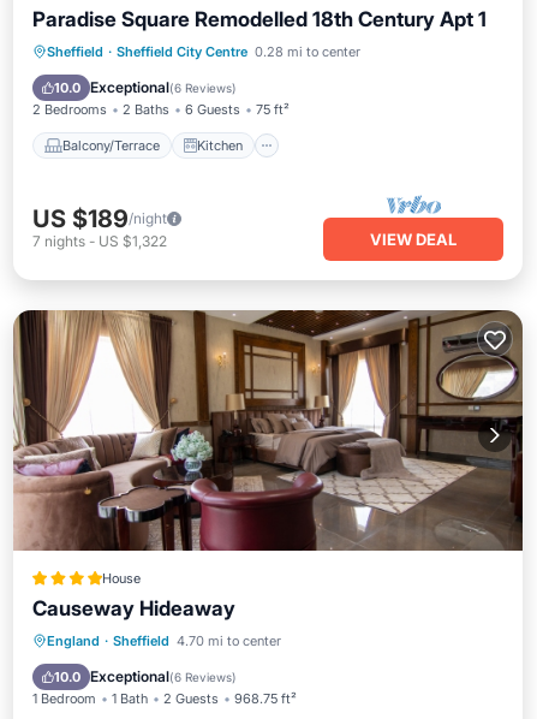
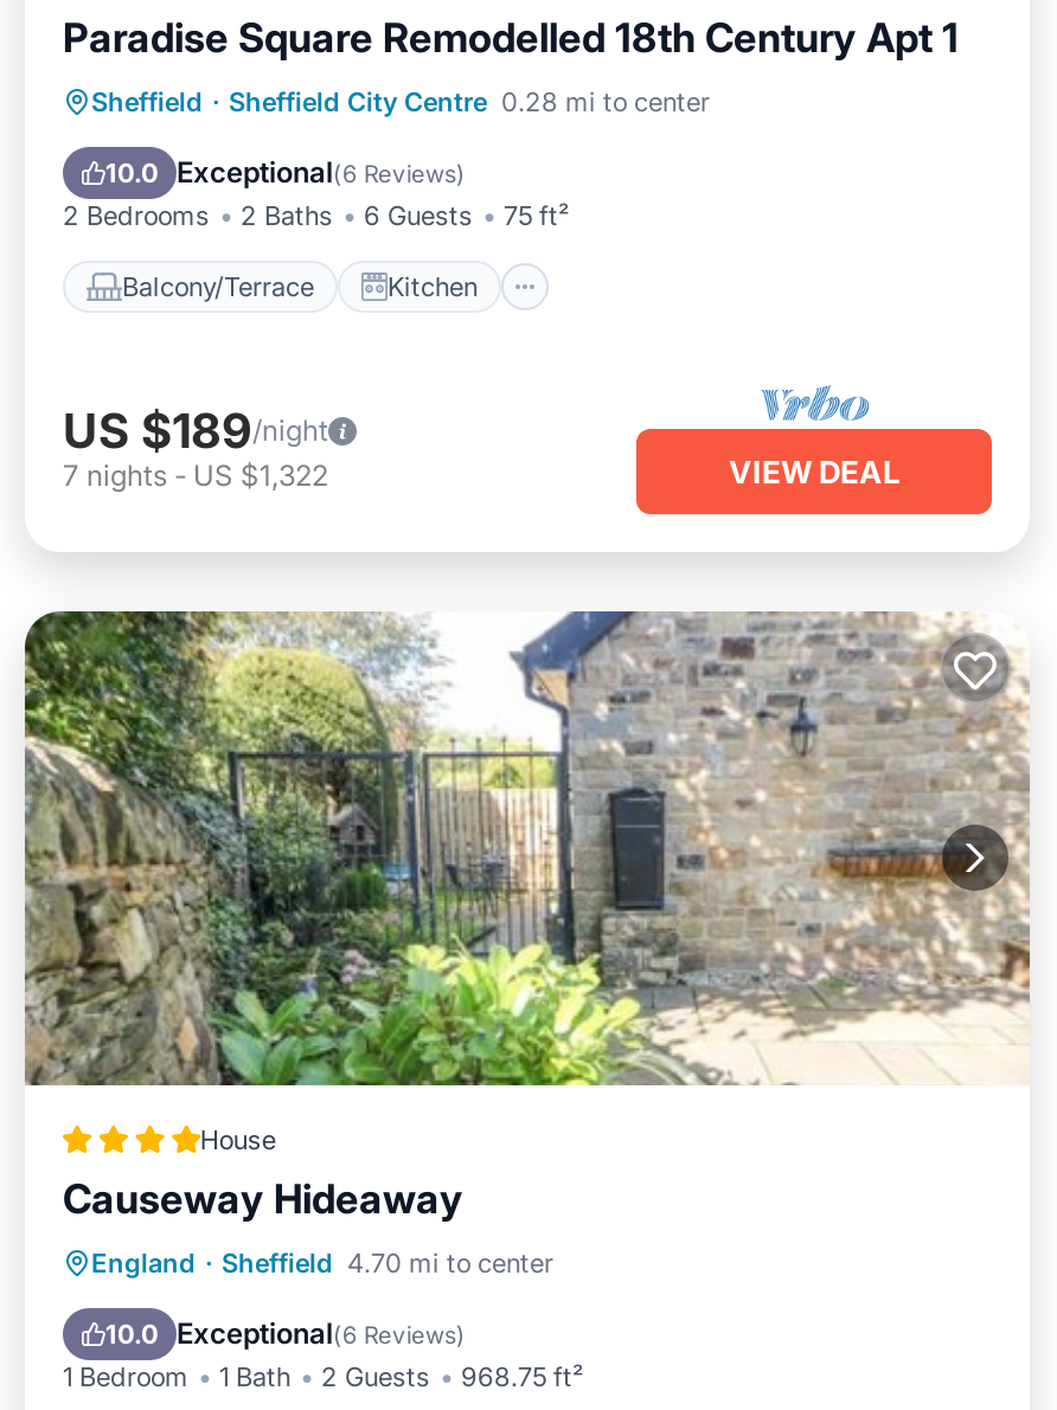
- [image]
+ [image]
